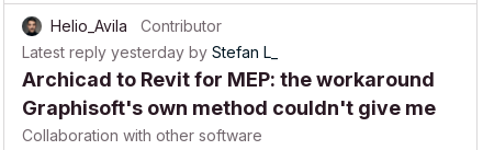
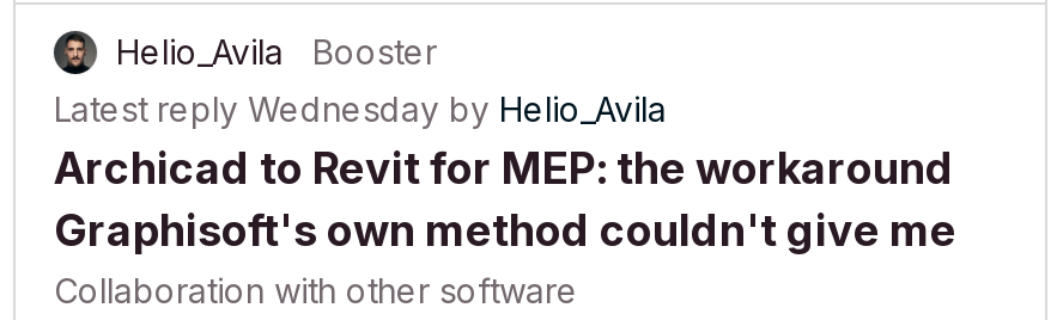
- Contributor
- Latest reply yesterday by Stefan L_
+ Booster
+ Latest reply Wednesday by Helio_Avila
